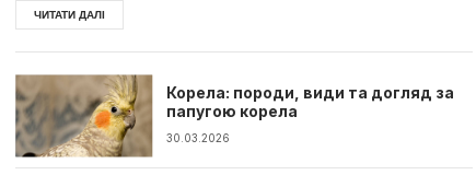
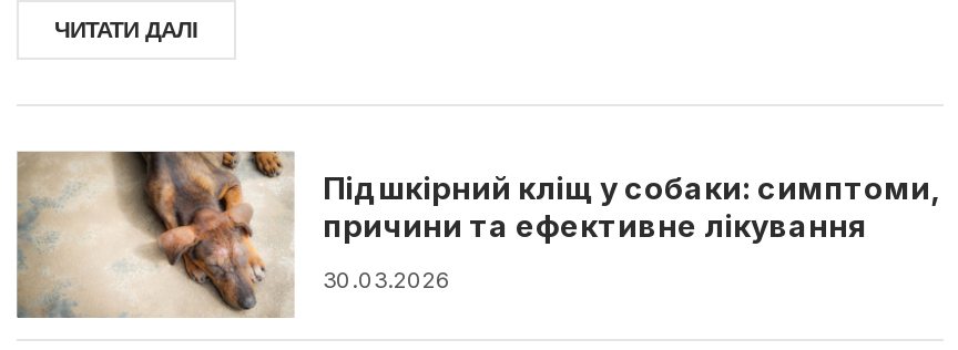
- [image]
- Корела: породи, види та догляд за
- папугою корела
+ [image]
+ Підшкірний кліщ у собаки: симптоми,
+ причини та ефективне лікування
